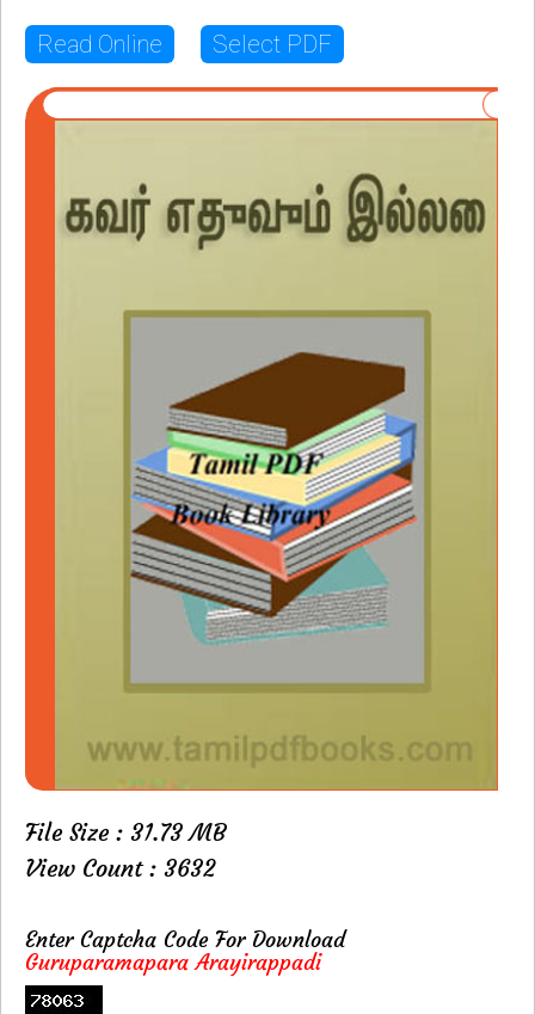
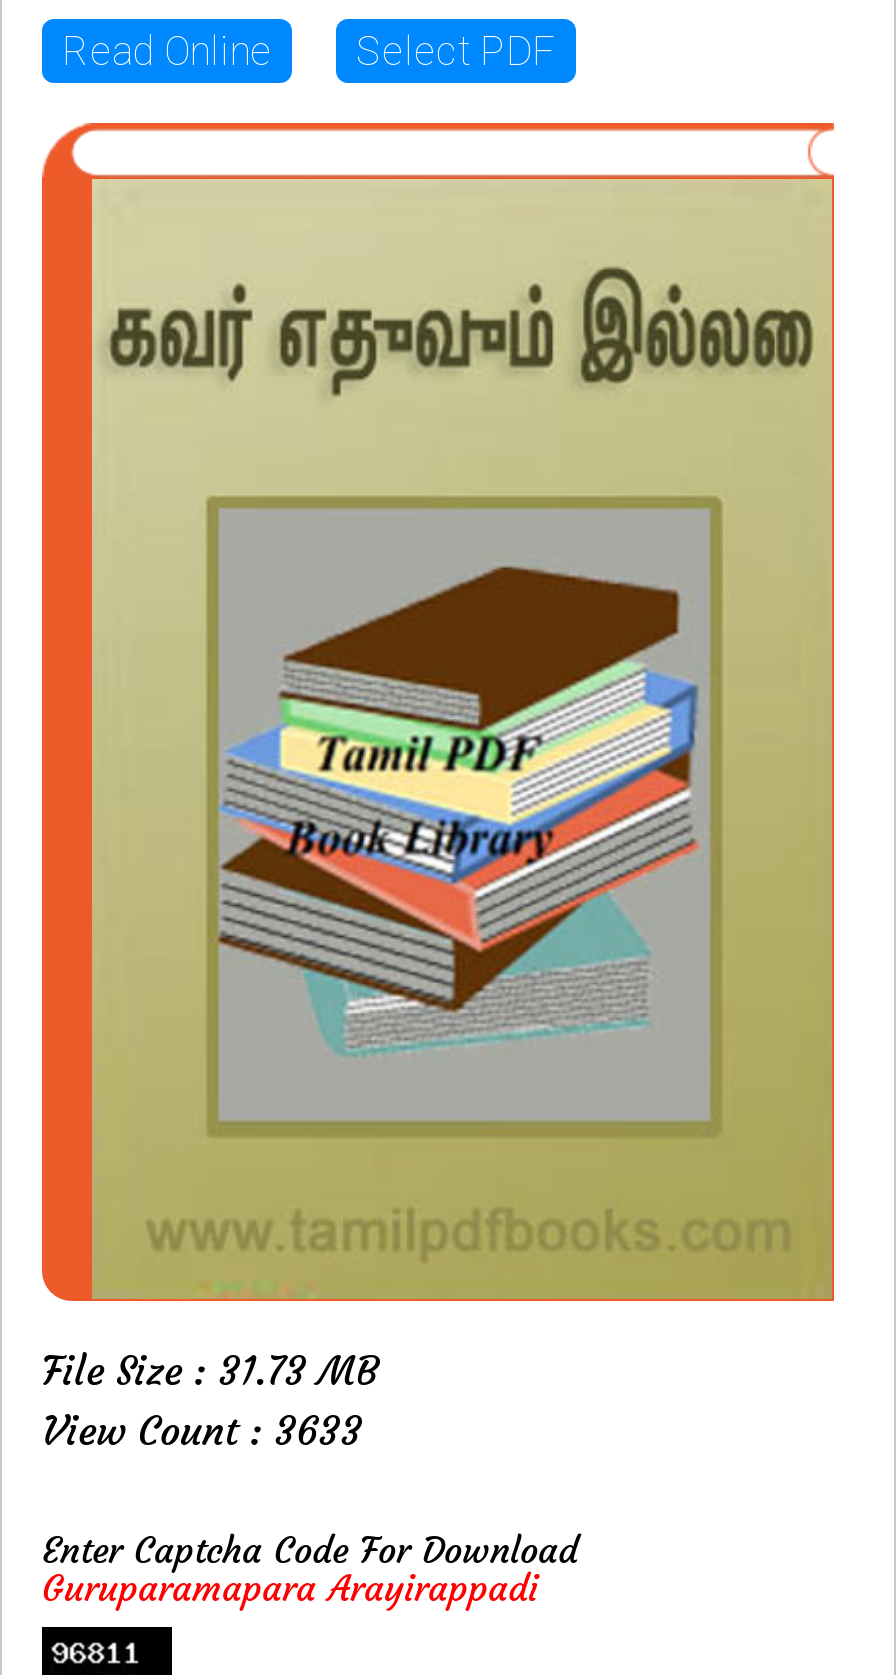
- View Count : 3632
+ View Count : 3633
